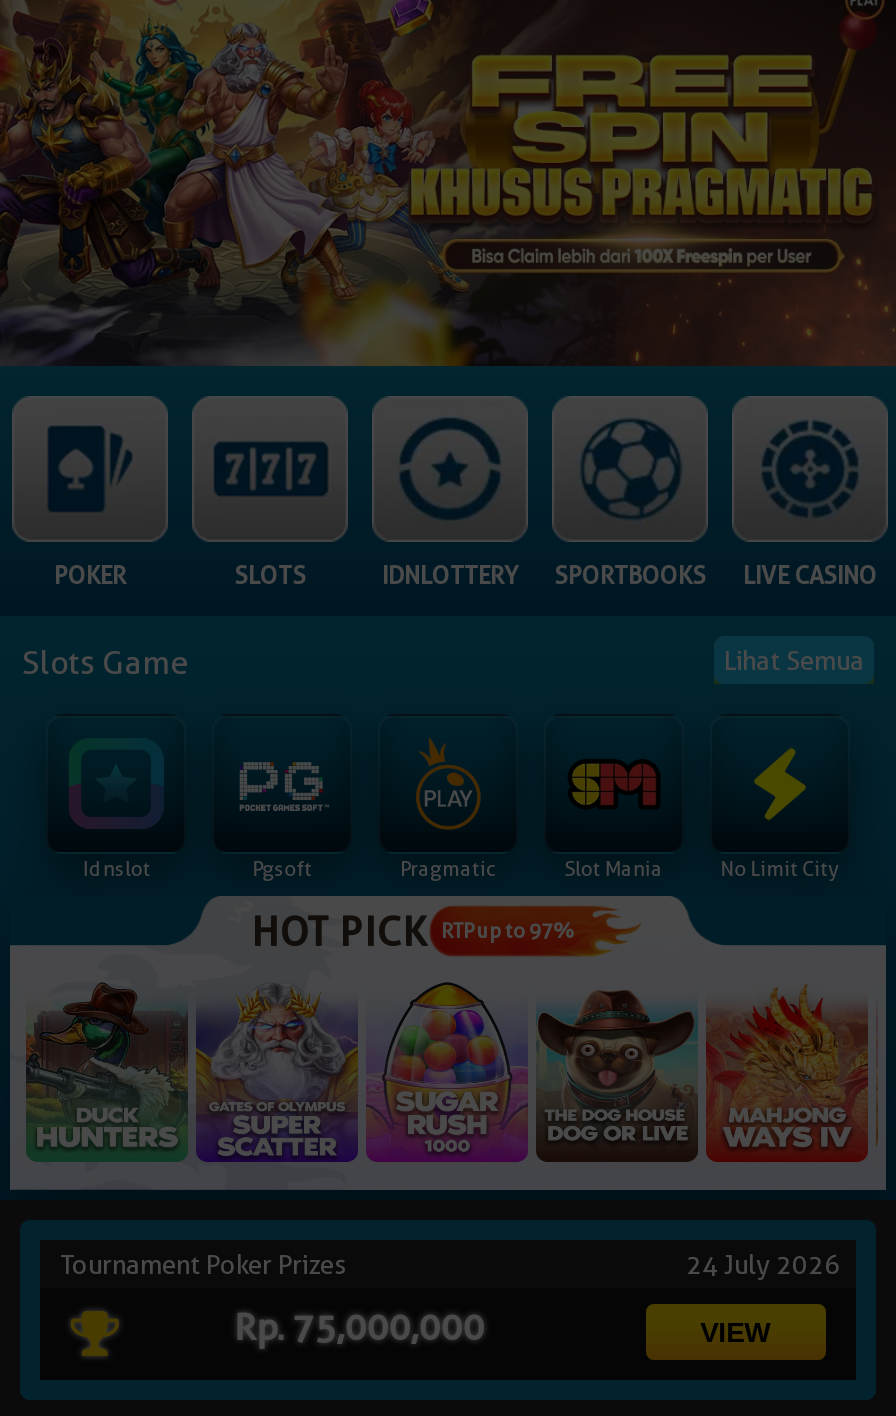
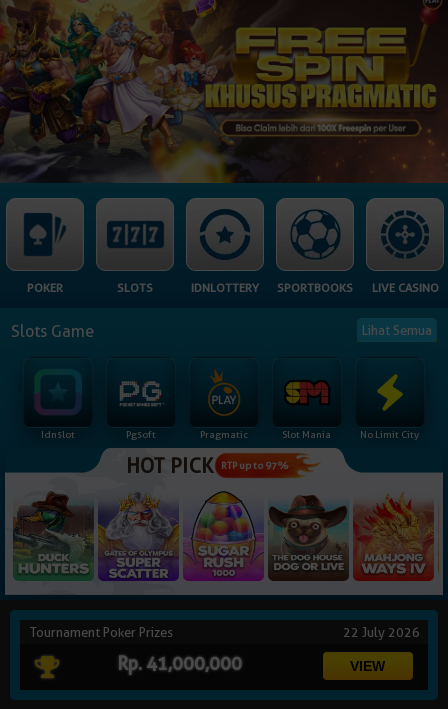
- 24 July 2026
+ 22 July 2026

- Rp. 75,000,000
+ Rp. 41,000,000
